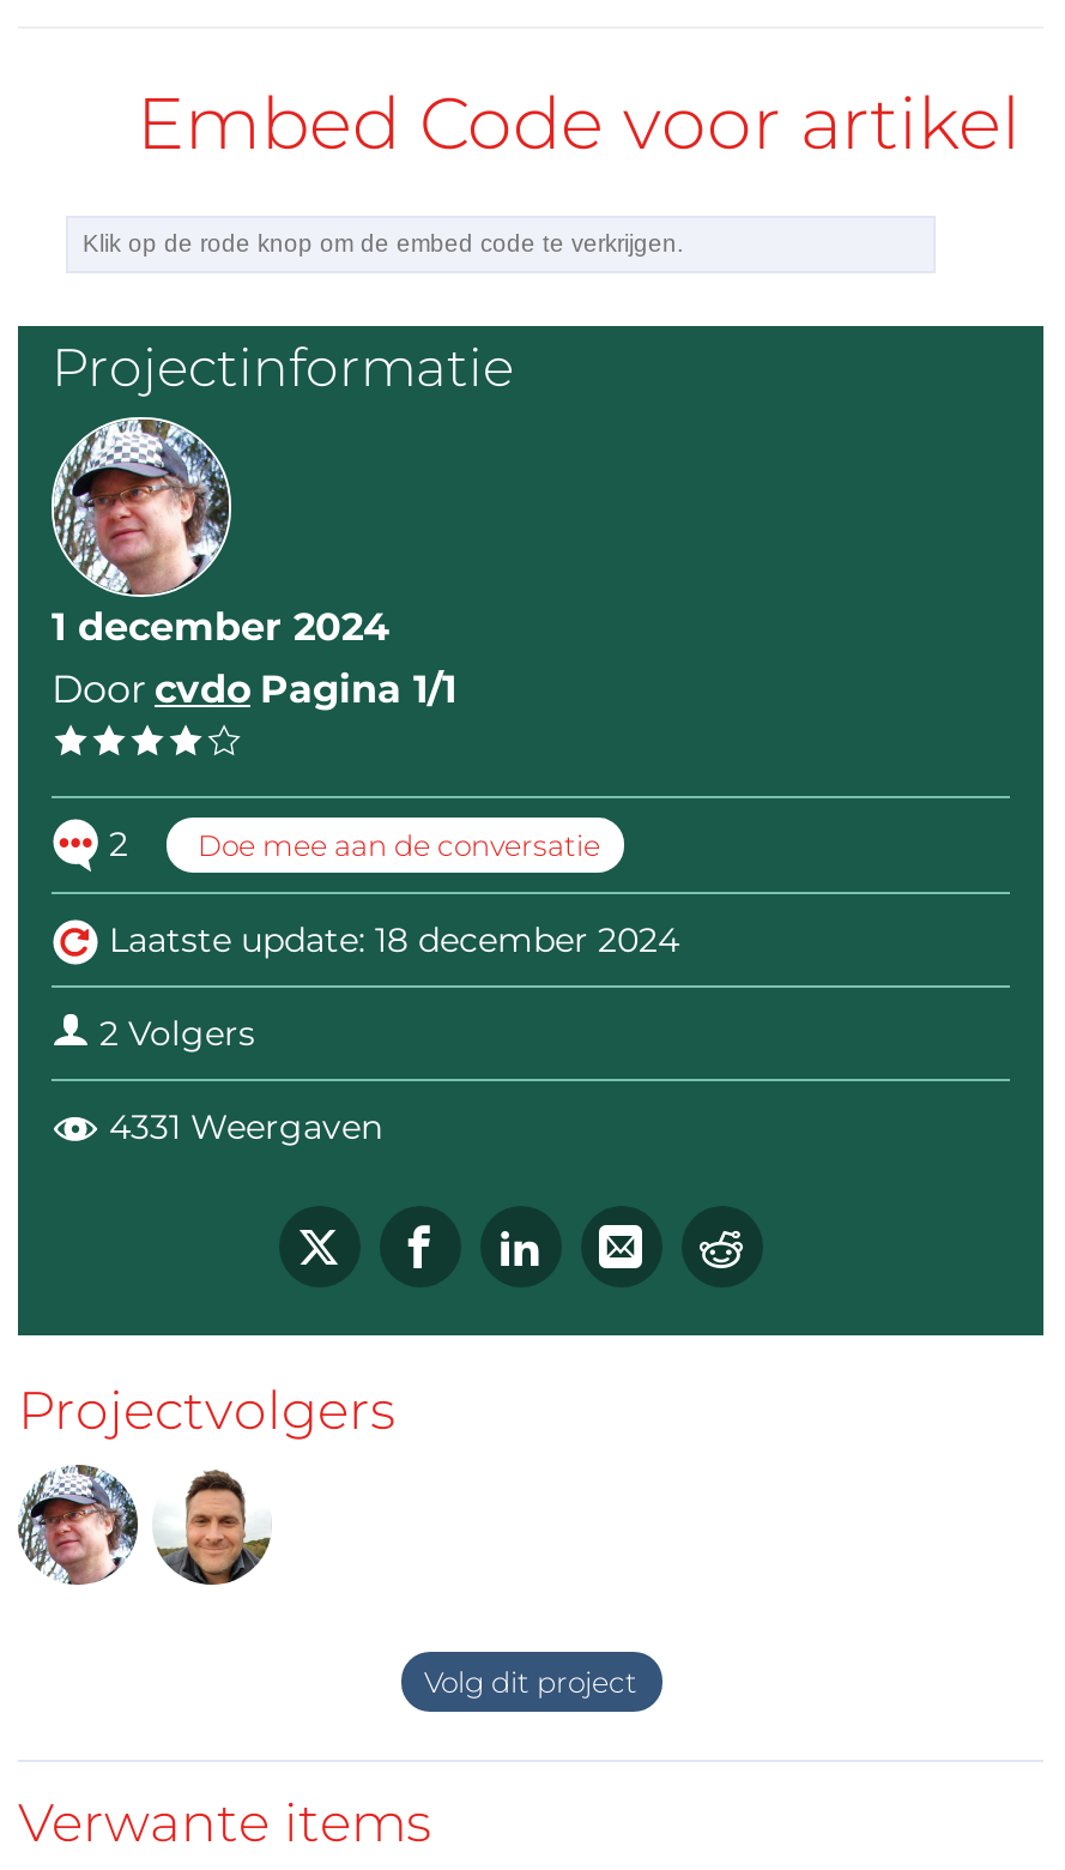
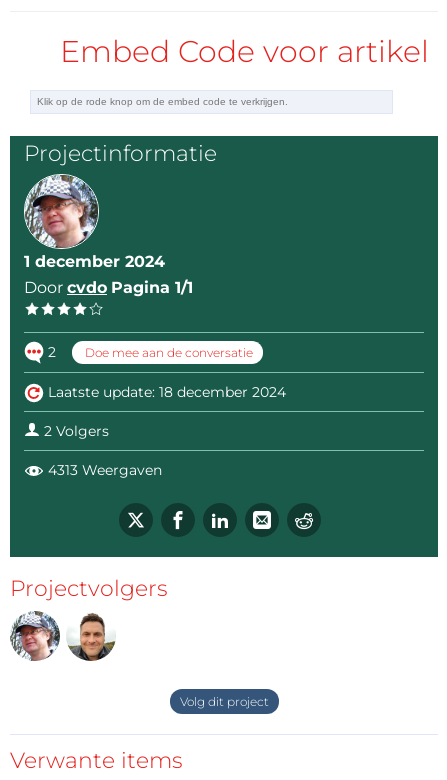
- 4331 Weergaven
+ 4313 Weergaven
